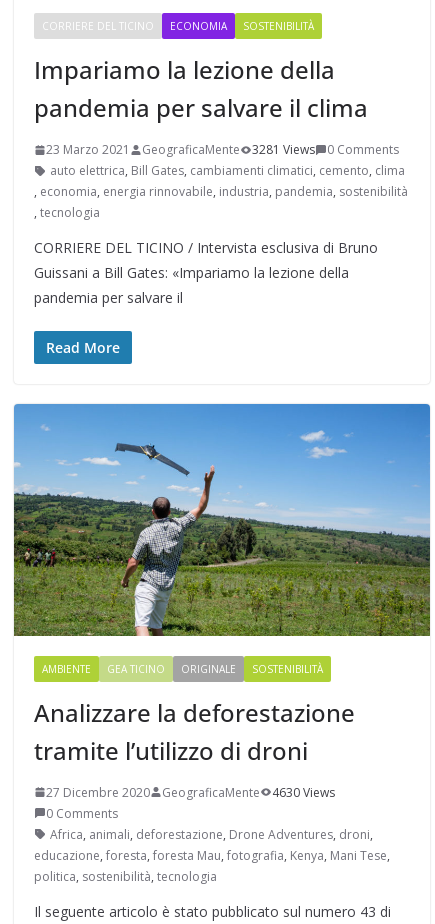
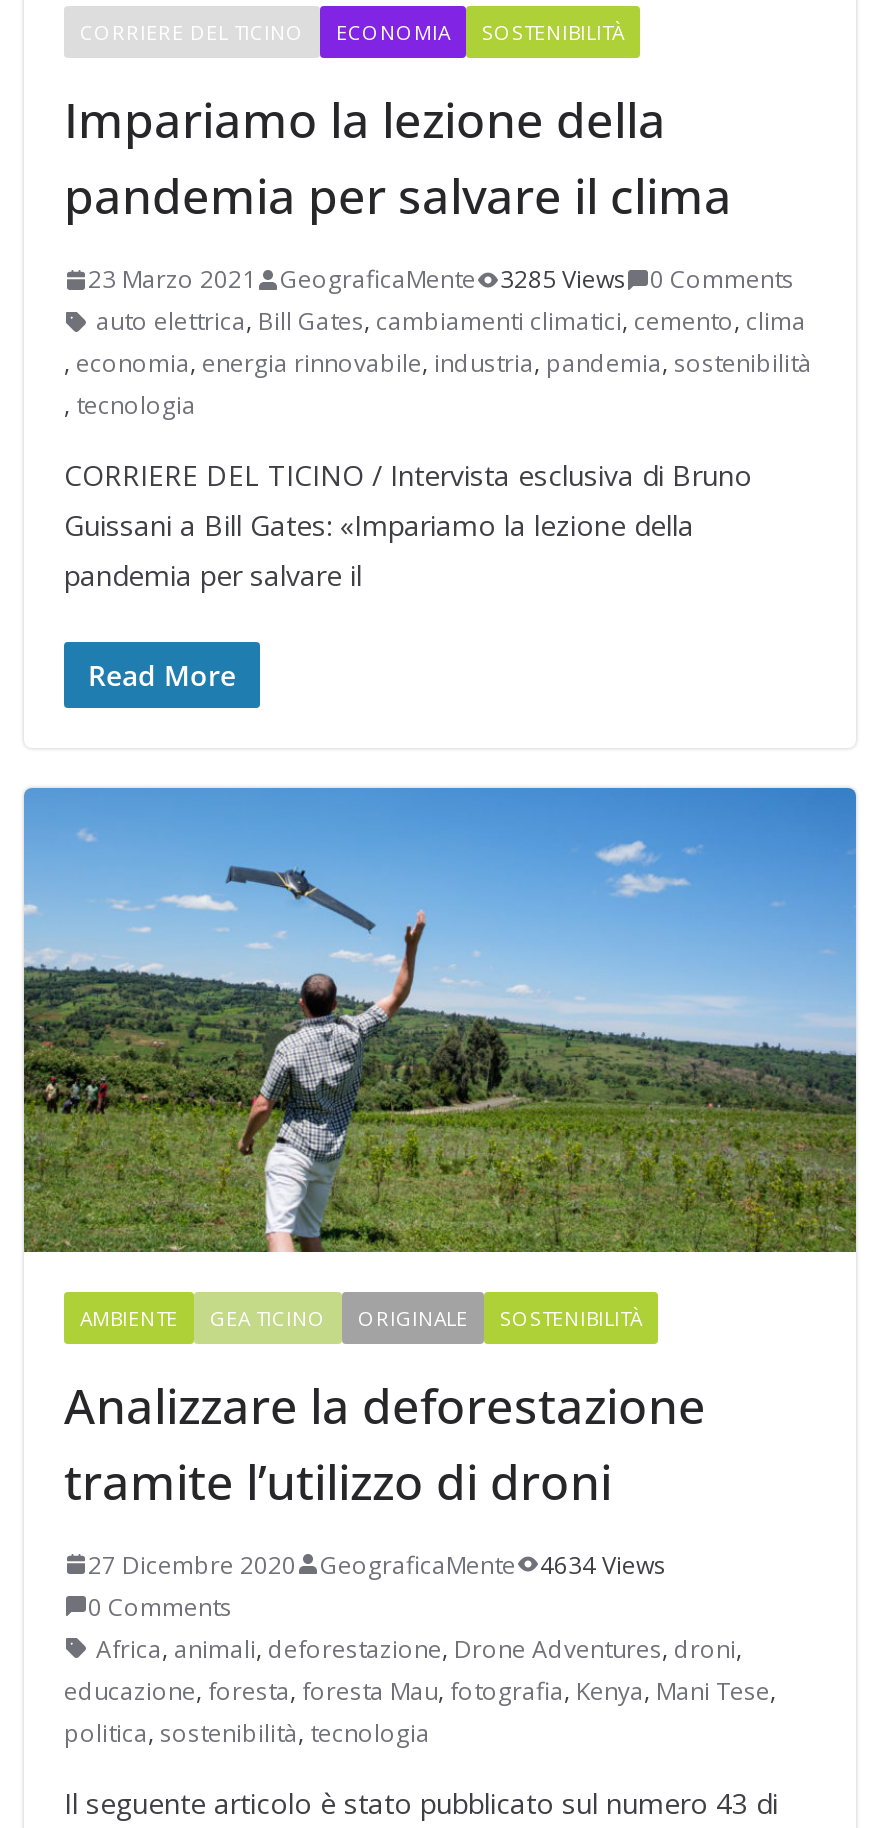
- 23 Marzo 2021 GeograficaMente 3281 Views 0 Comments
+ 23 Marzo 2021 GeograficaMente 3285 Views 0 Comments

- 27 Dicembre 2020 GeograficaMente 4630 Views
+ 27 Dicembre 2020 GeograficaMente 4634 Views
